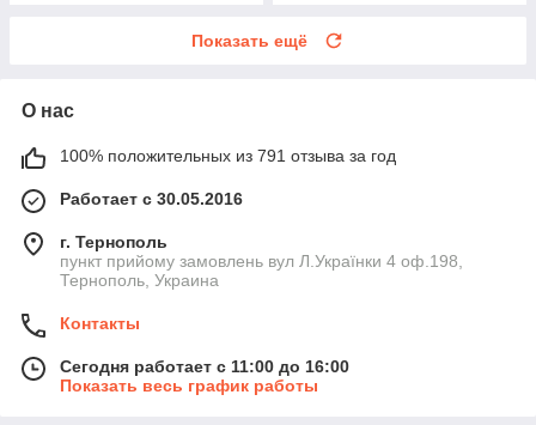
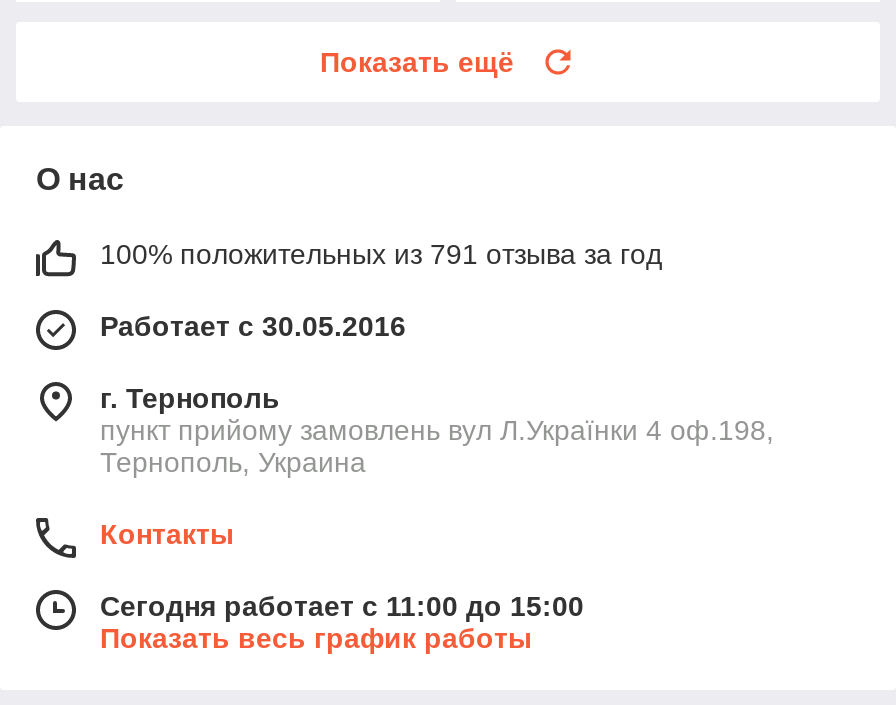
- Сегодня работает с 11:00 до 16:00
+ Сегодня работает с 11:00 до 15:00
